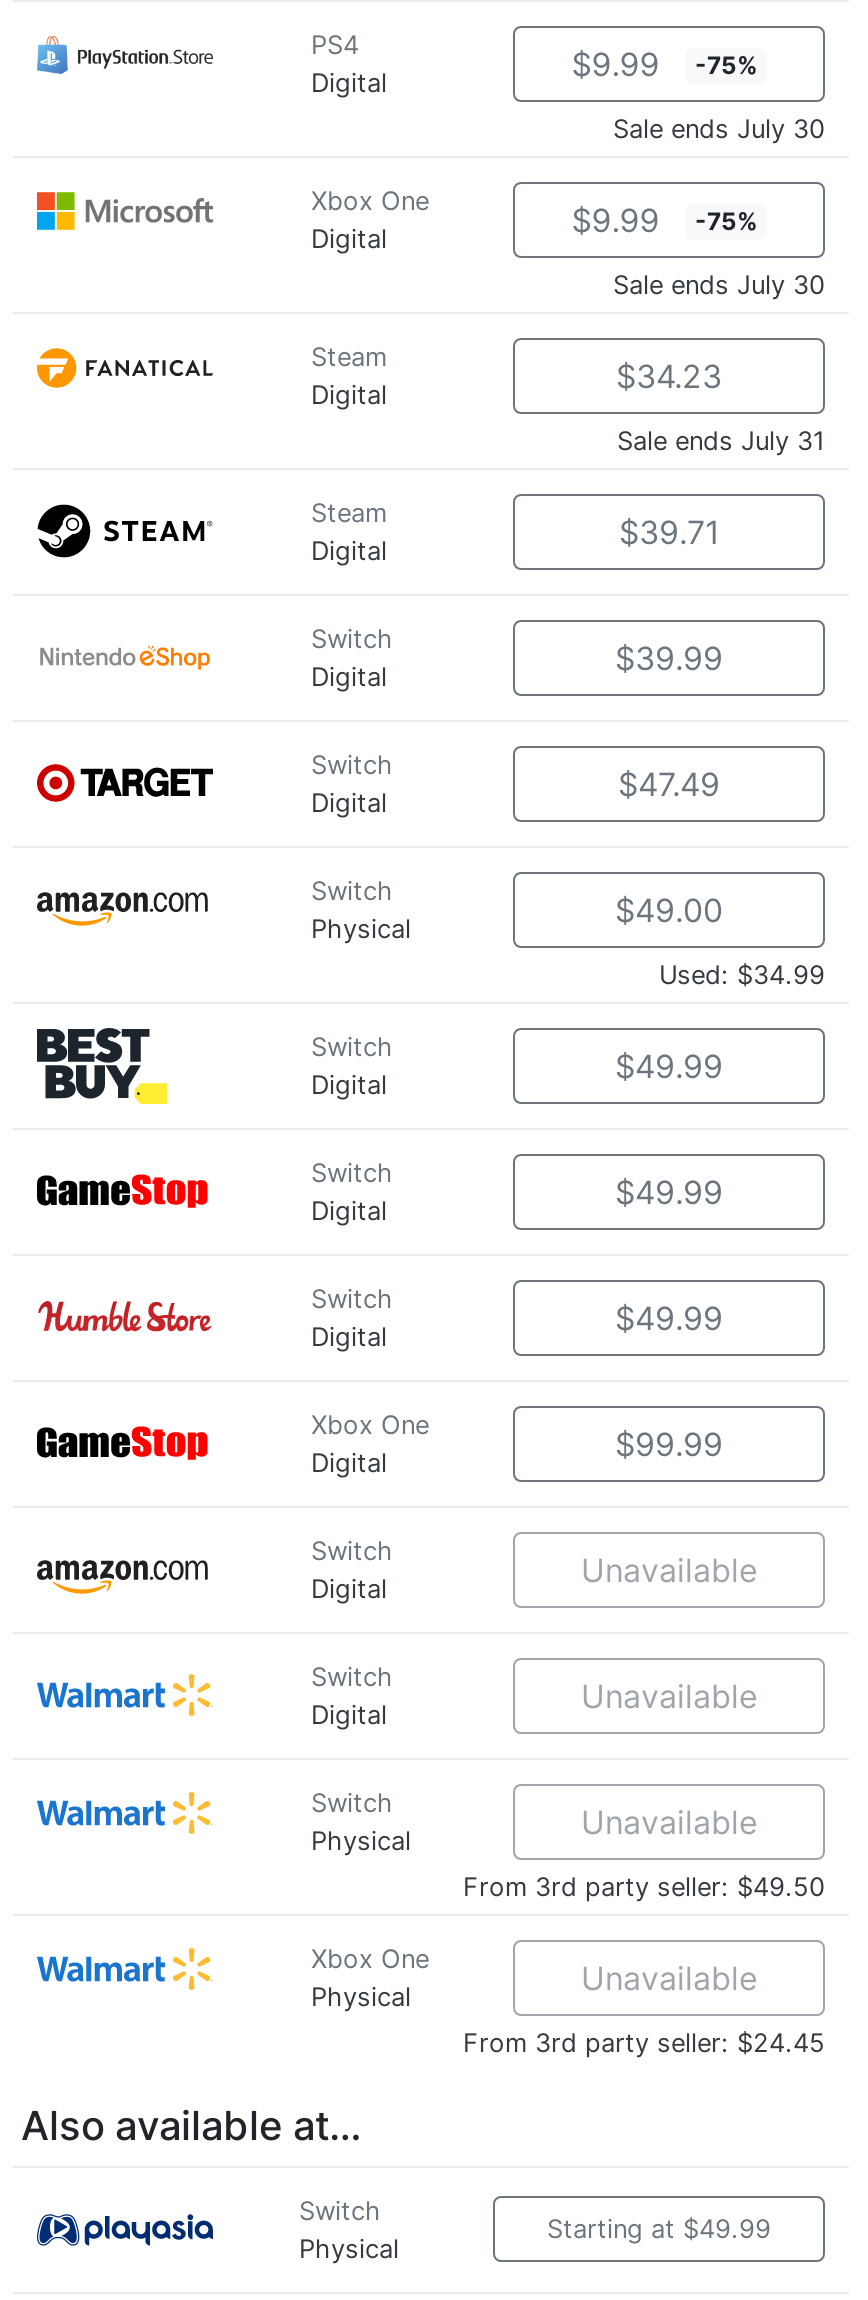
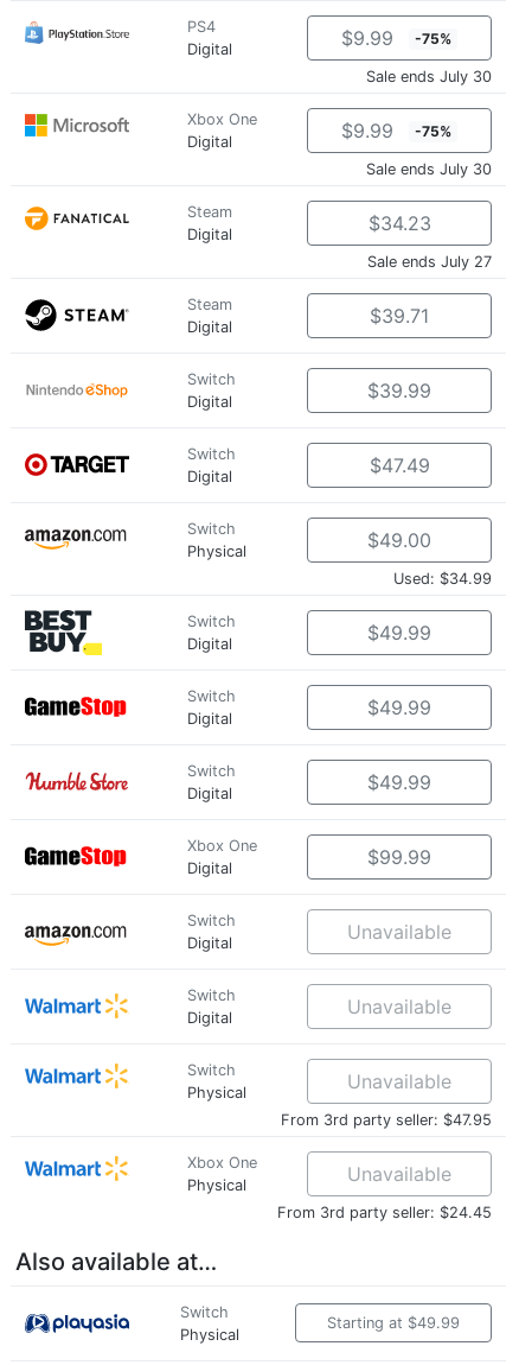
- Sale ends July 31
+ Sale ends July 27

- From 3rd party seller: $49.50
+ From 3rd party seller: $47.95
